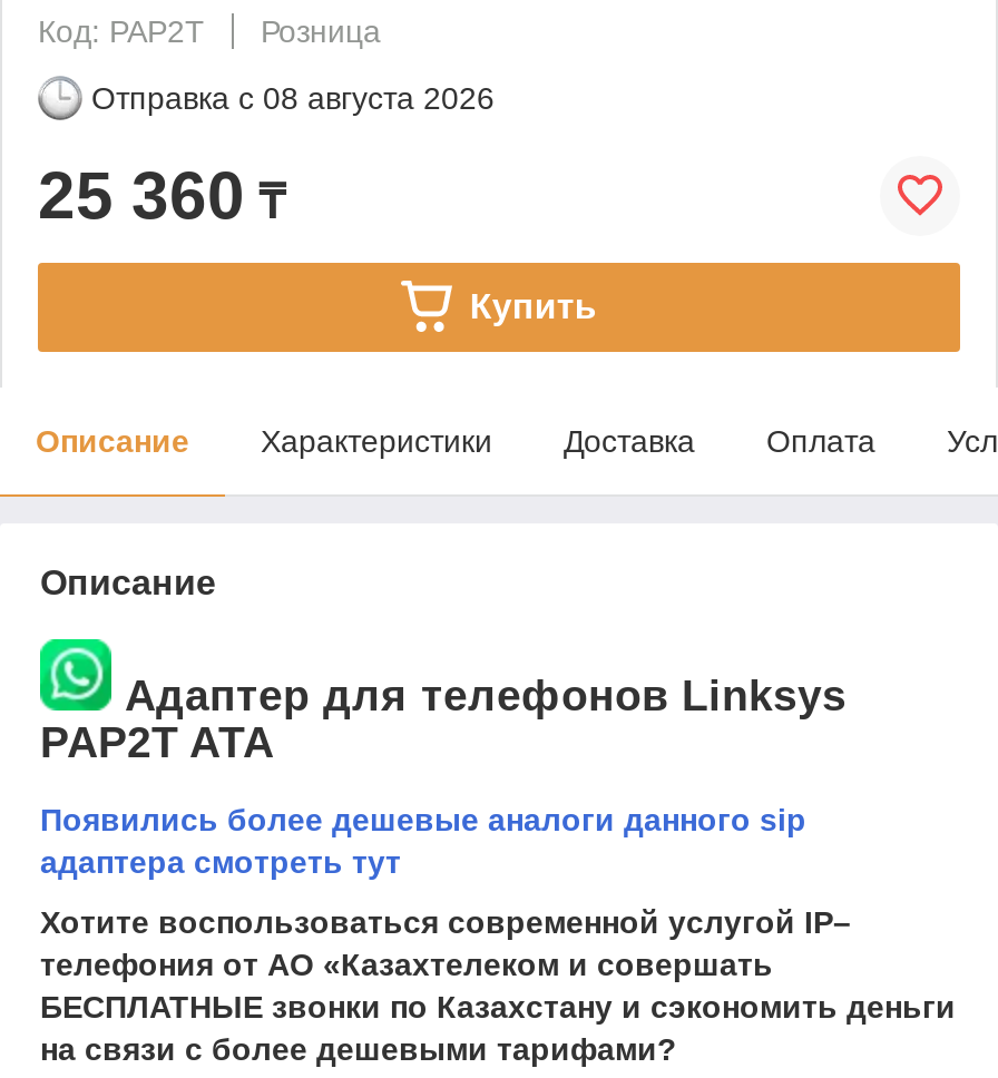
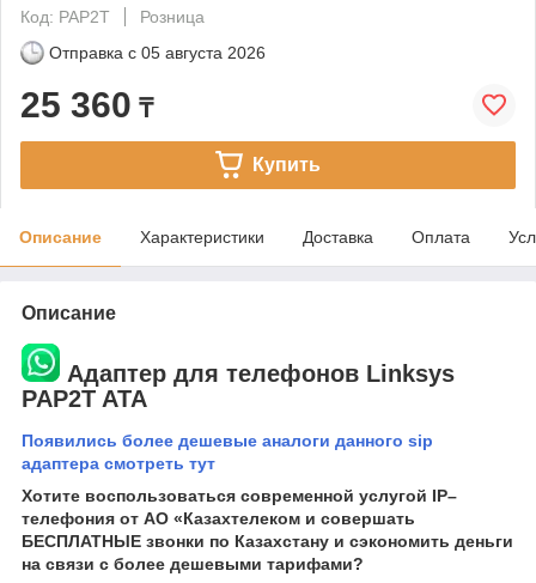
- Отправка с 08 августа 2026
+ Отправка с 05 августа 2026
